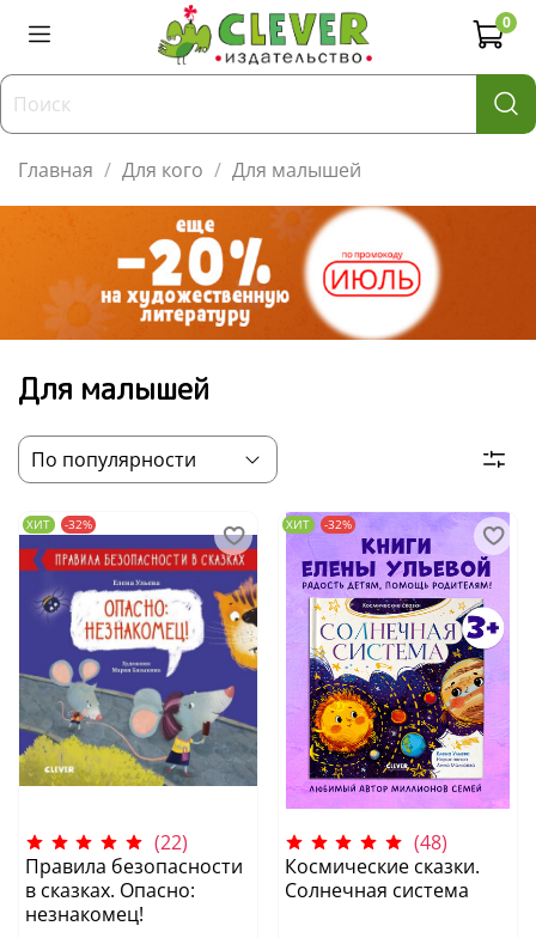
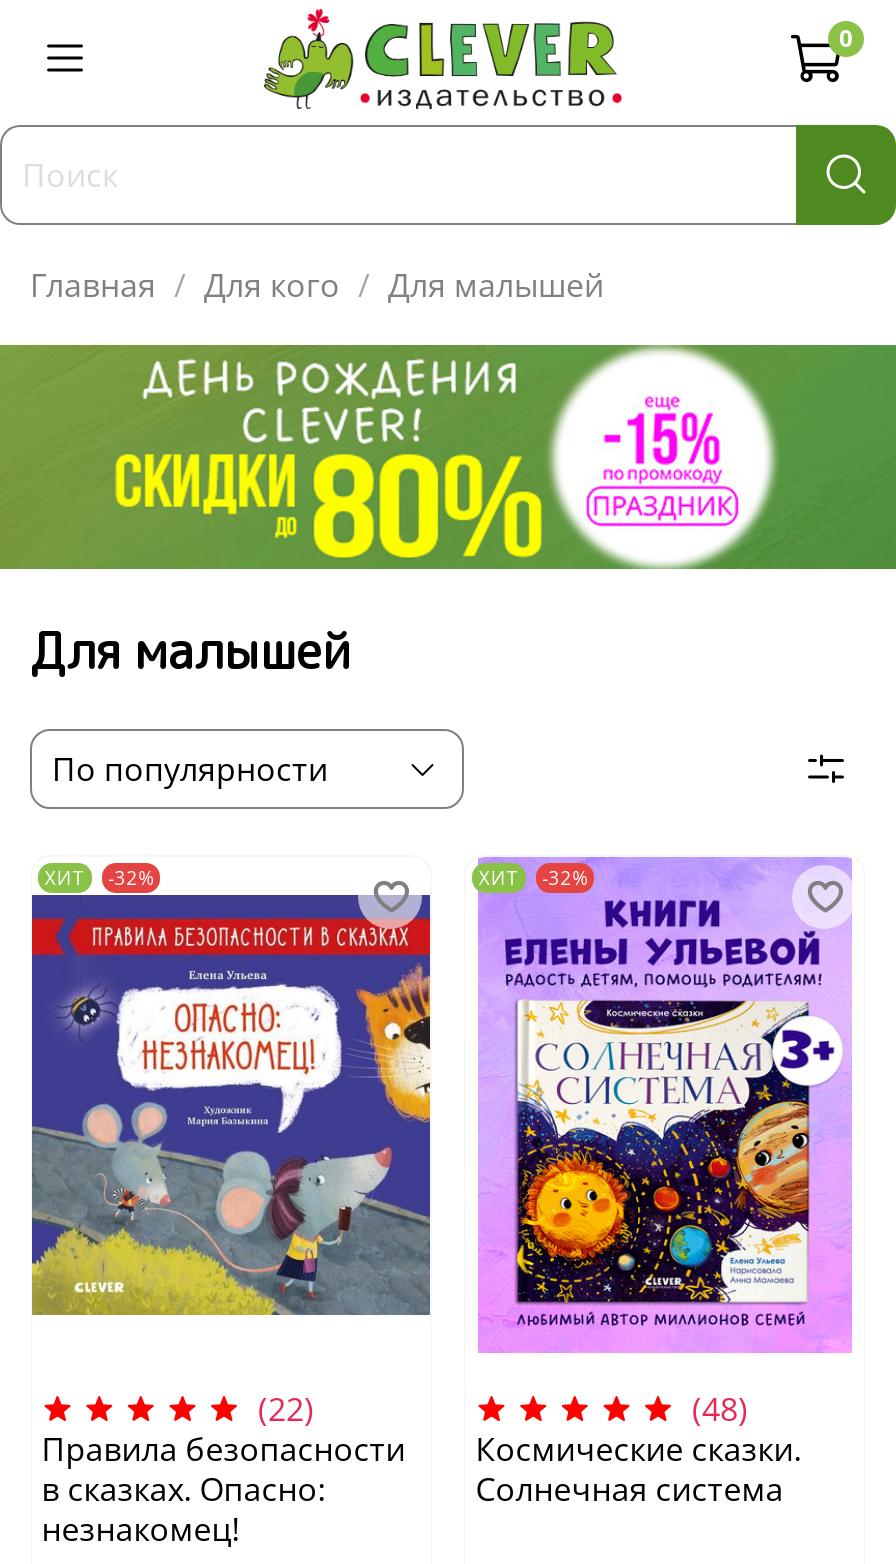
- [image]
+ [image]
